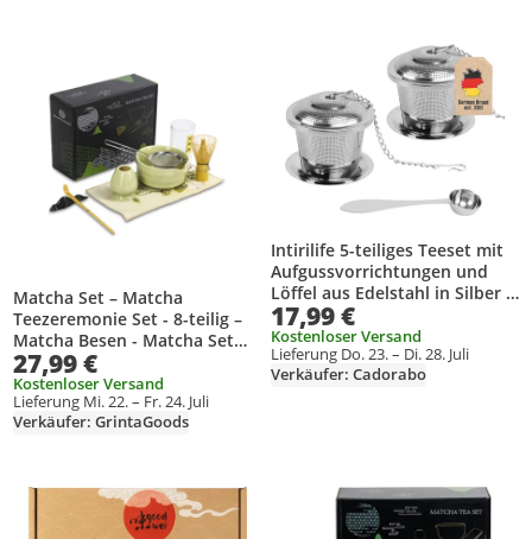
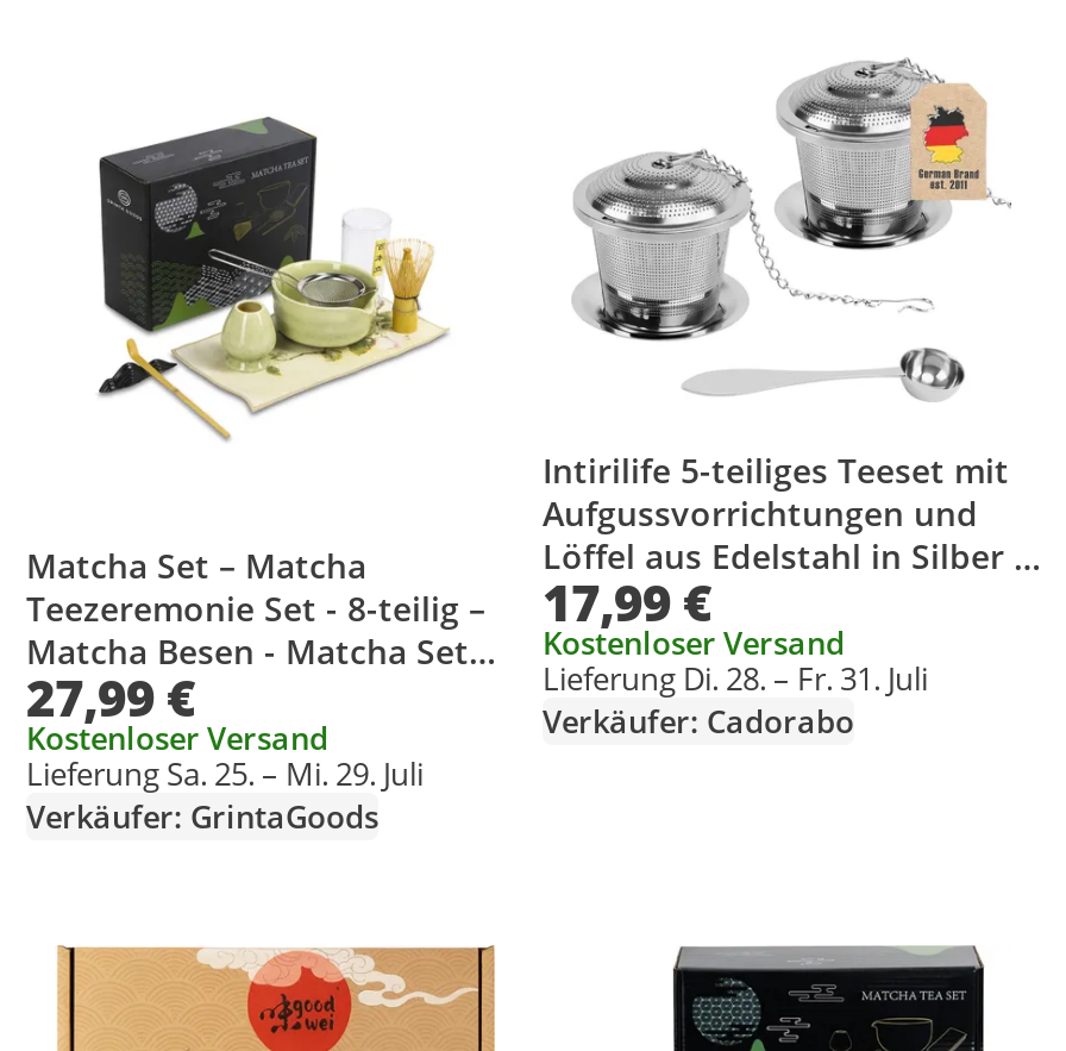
- Lieferung Do. 23. – Di. 28. Juli
+ Lieferung Di. 28. – Fr. 31. Juli

- Lieferung Mi. 22. – Fr. 24. Juli
+ Lieferung Sa. 25. – Mi. 29. Juli
